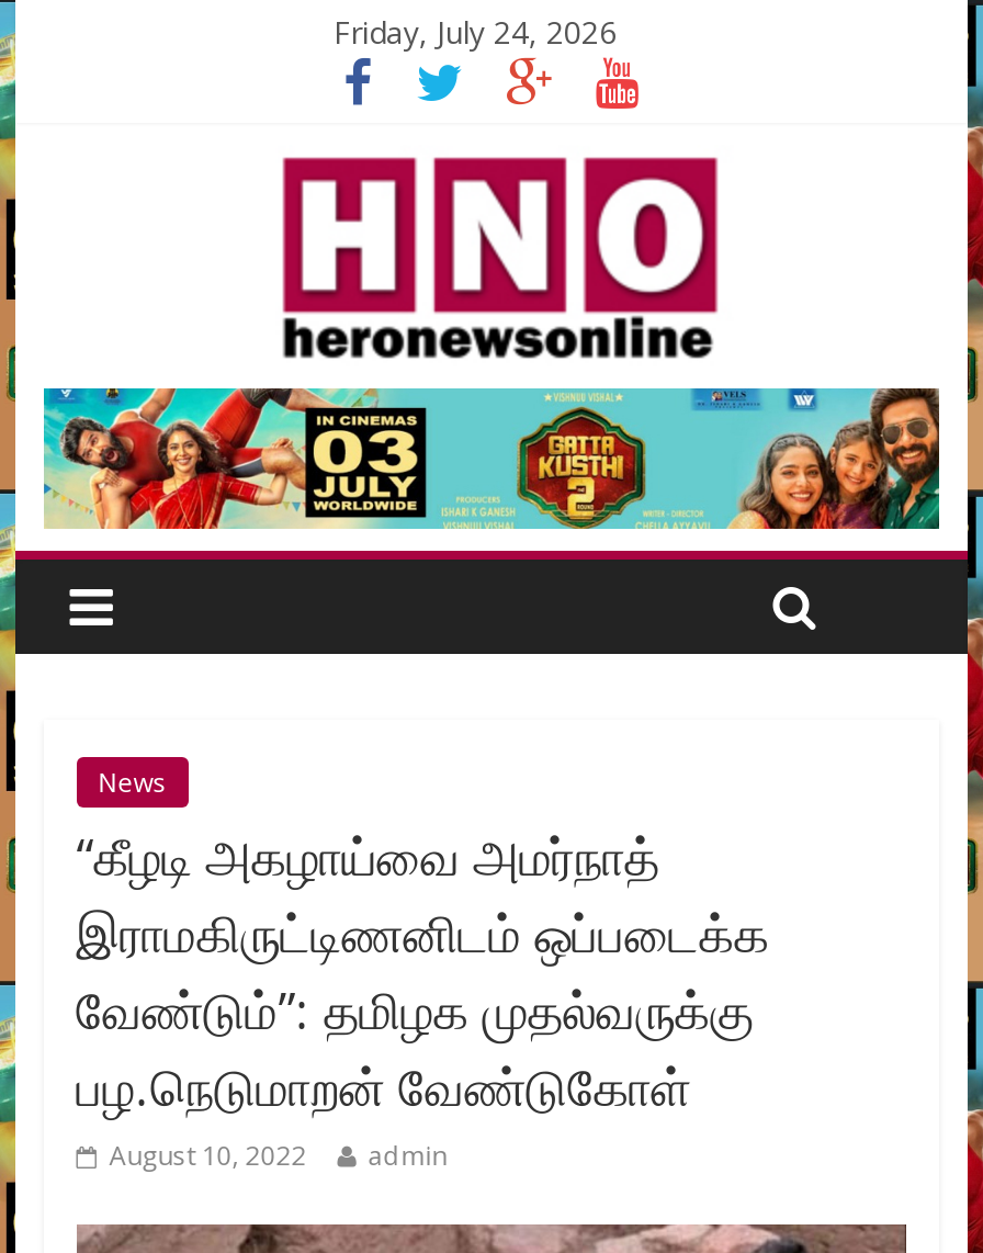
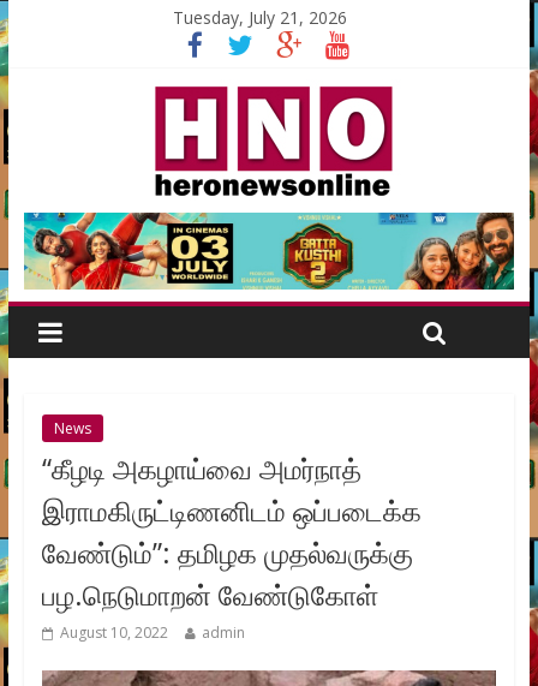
- Friday, July 24, 2026
+ Tuesday, July 21, 2026
